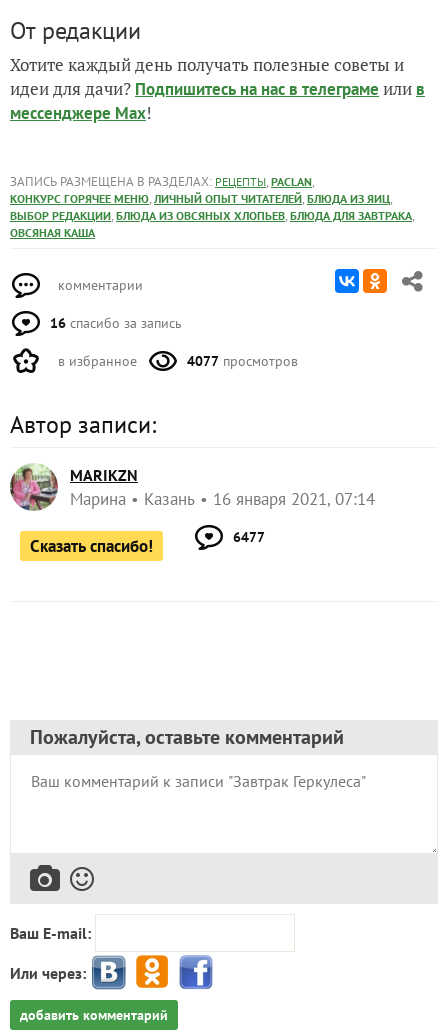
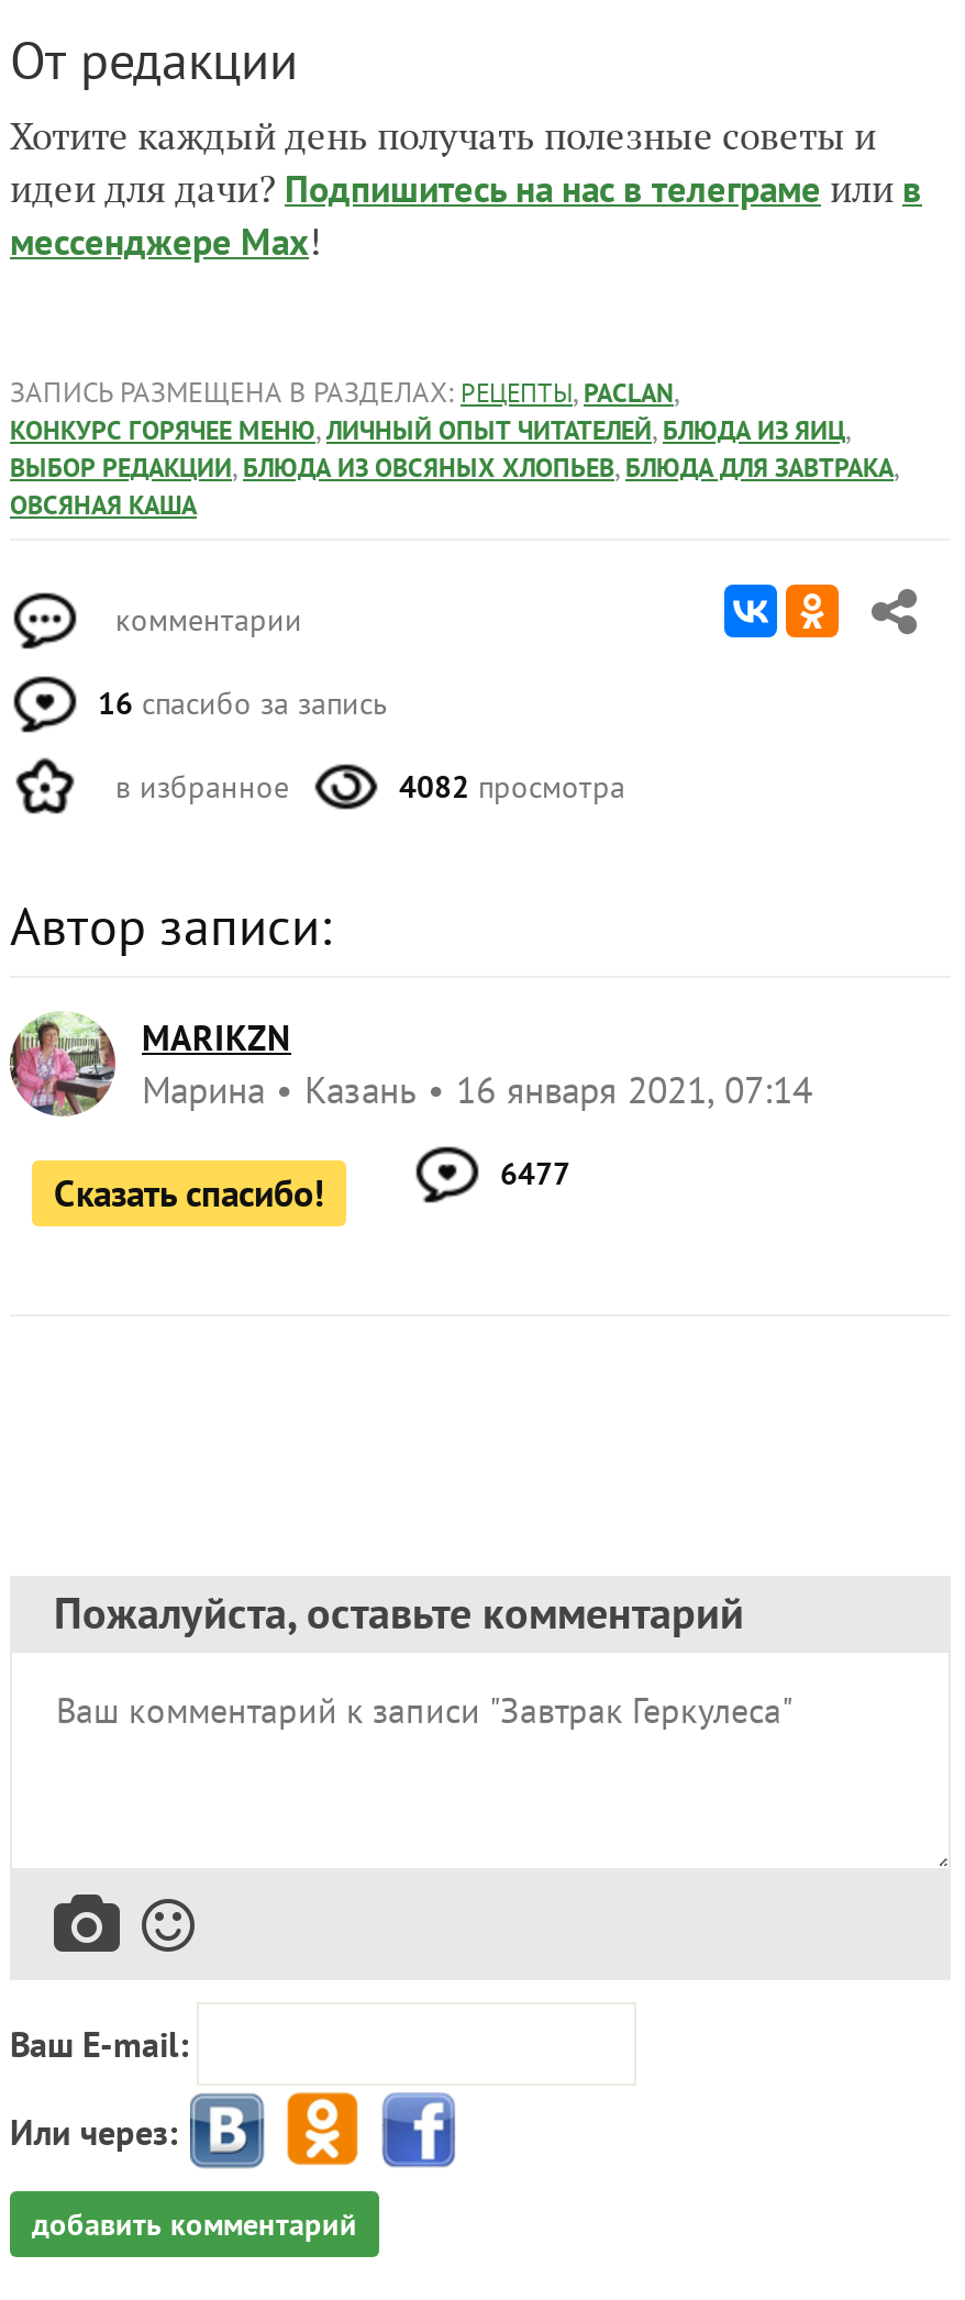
- 4077 просмотров
+ 4082 просмотра
